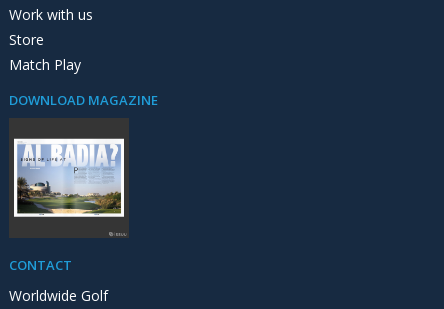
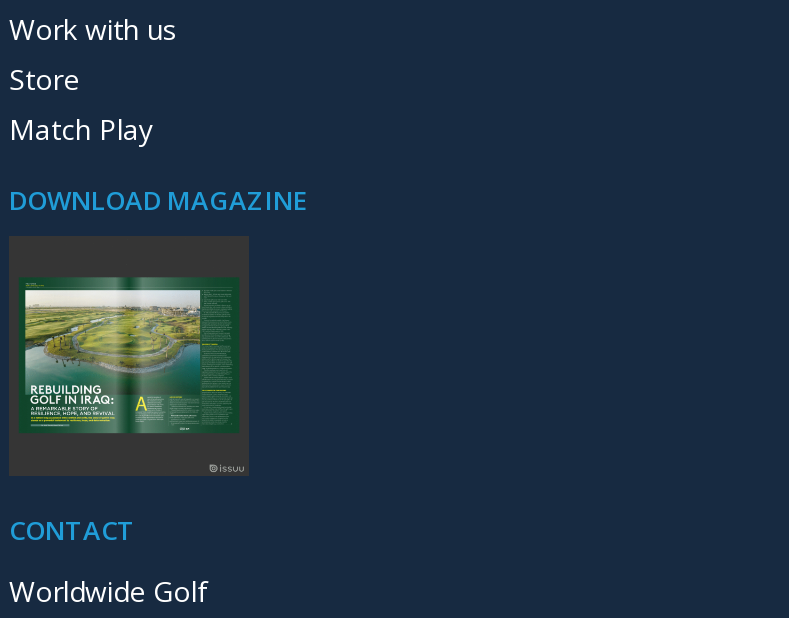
- [image]
+ [image]
